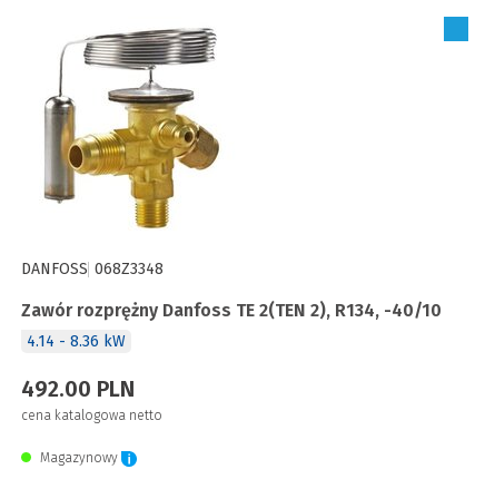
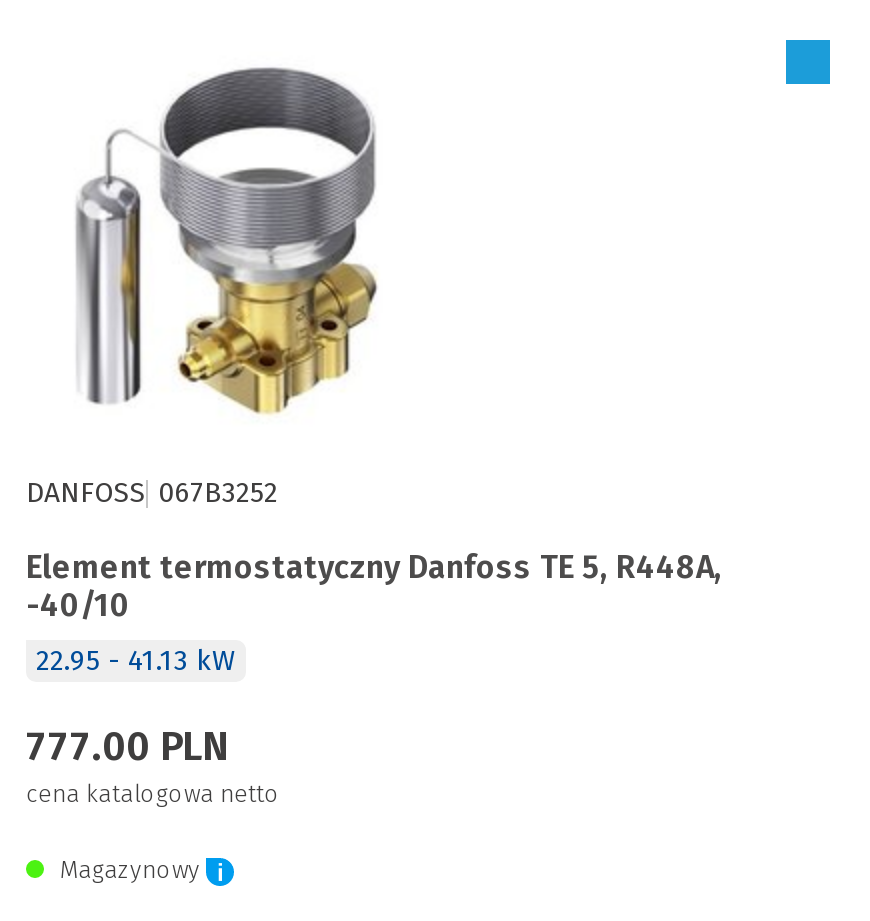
- [image]
- DANFOSS 068Z3348
+ [image]
+ DANFOSS 067B3252

- Zawór rozprężny Danfoss TE 2(TEN 2), R134, -40/10
+ Element termostatyczny Danfoss TE 5, R448A,
+ -40/10

- 4.14 - 8.36 kW
+ 22.95 - 41.13 kW

- 492.00 PLN
+ 777.00 PLN
